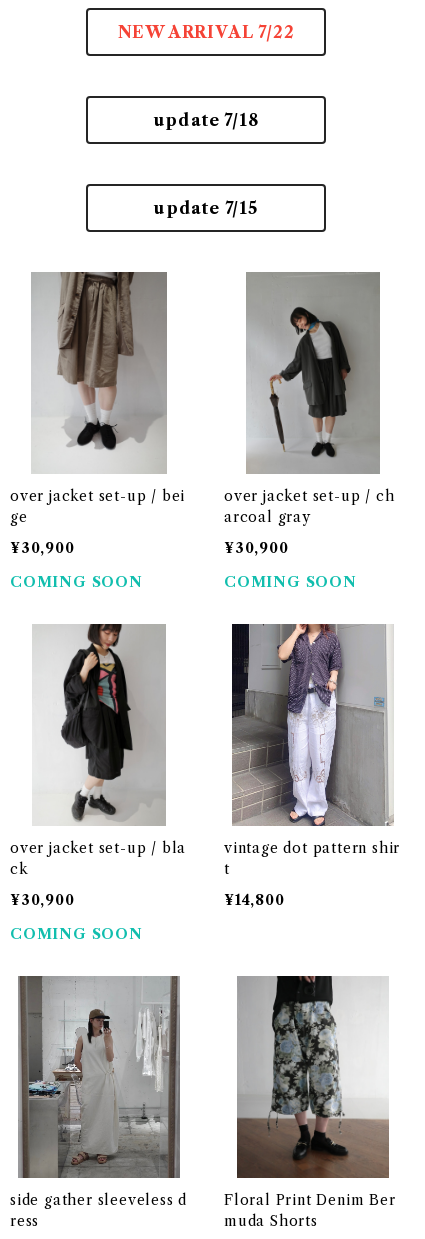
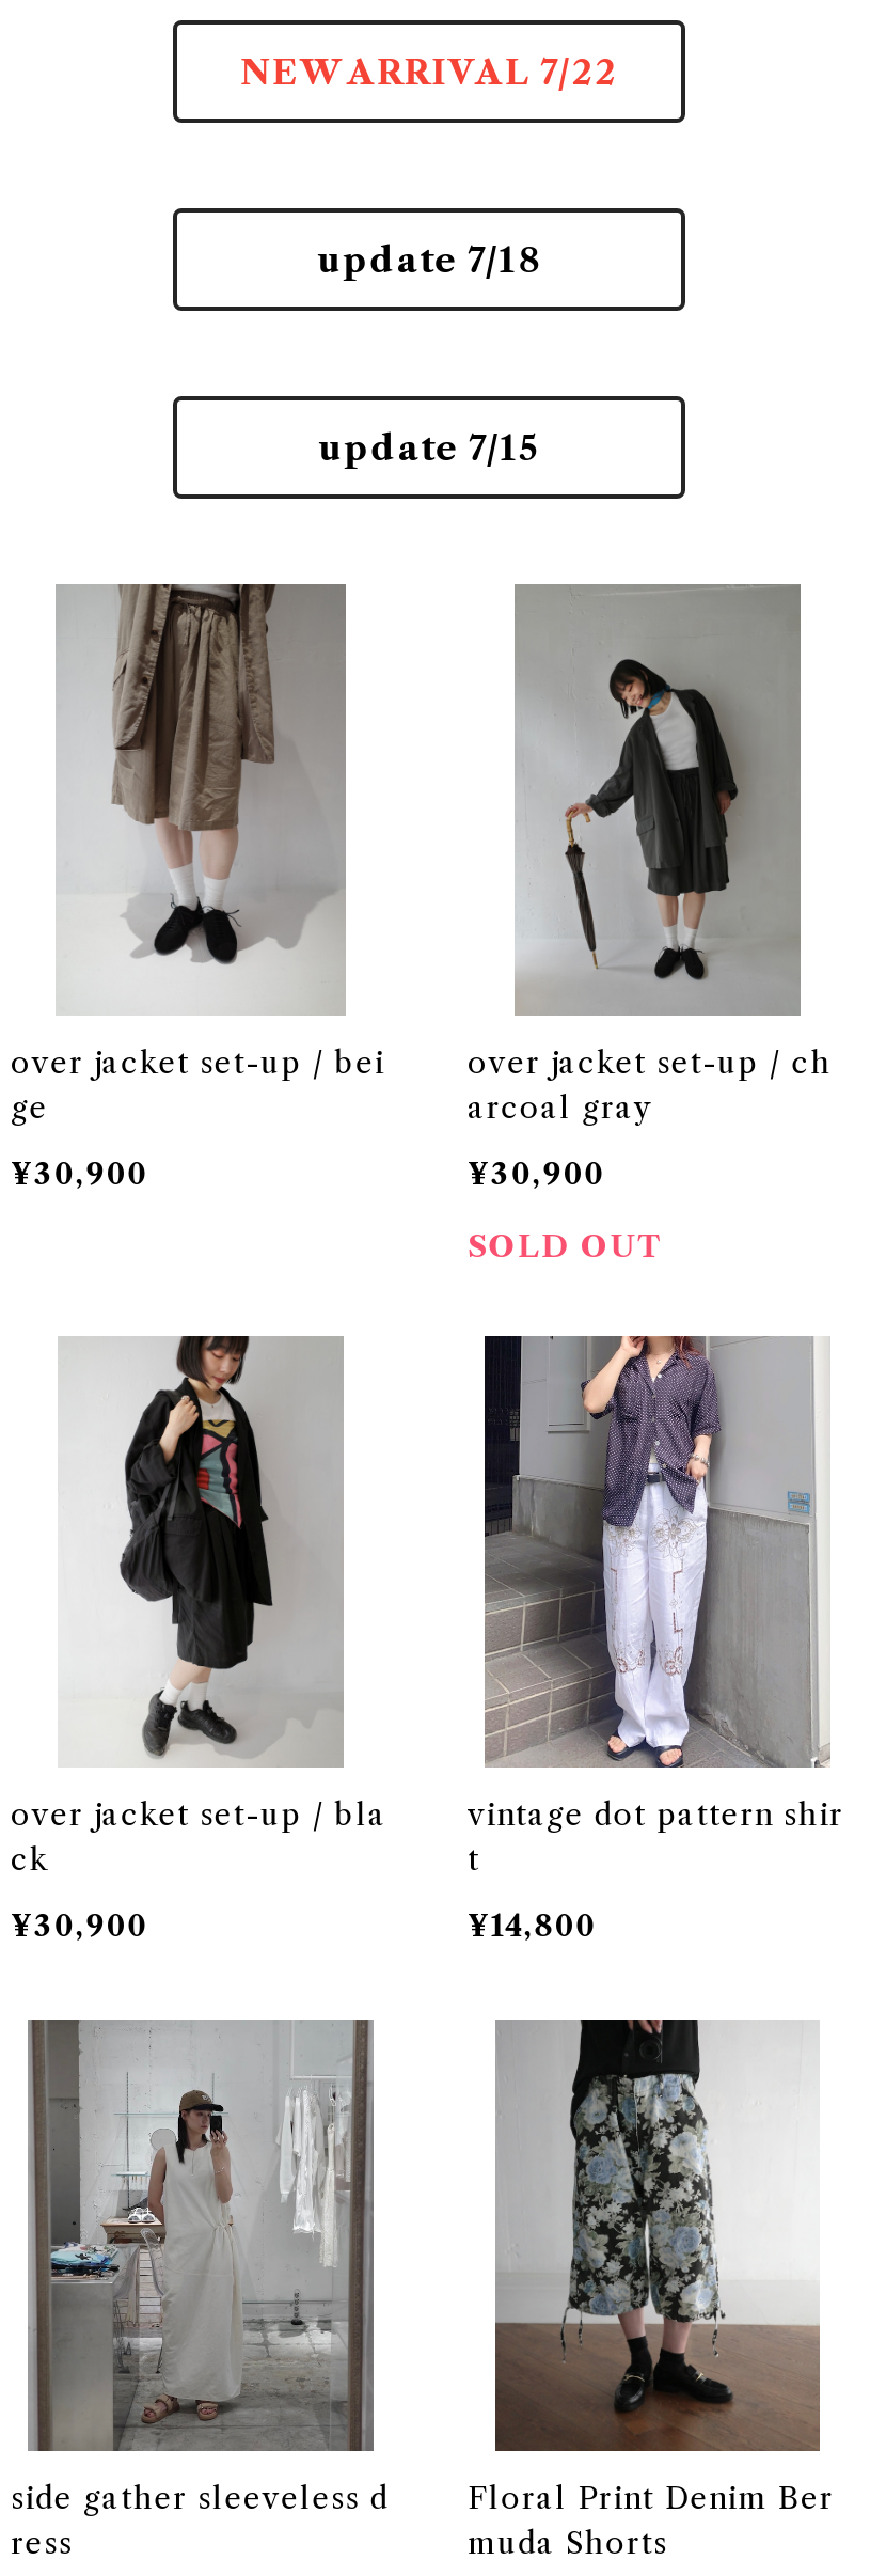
- COMING SOON

- COMING SOON
+ SOLD OUT

- COMING SOON
